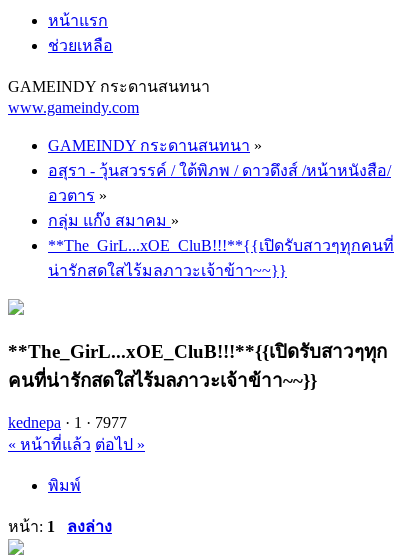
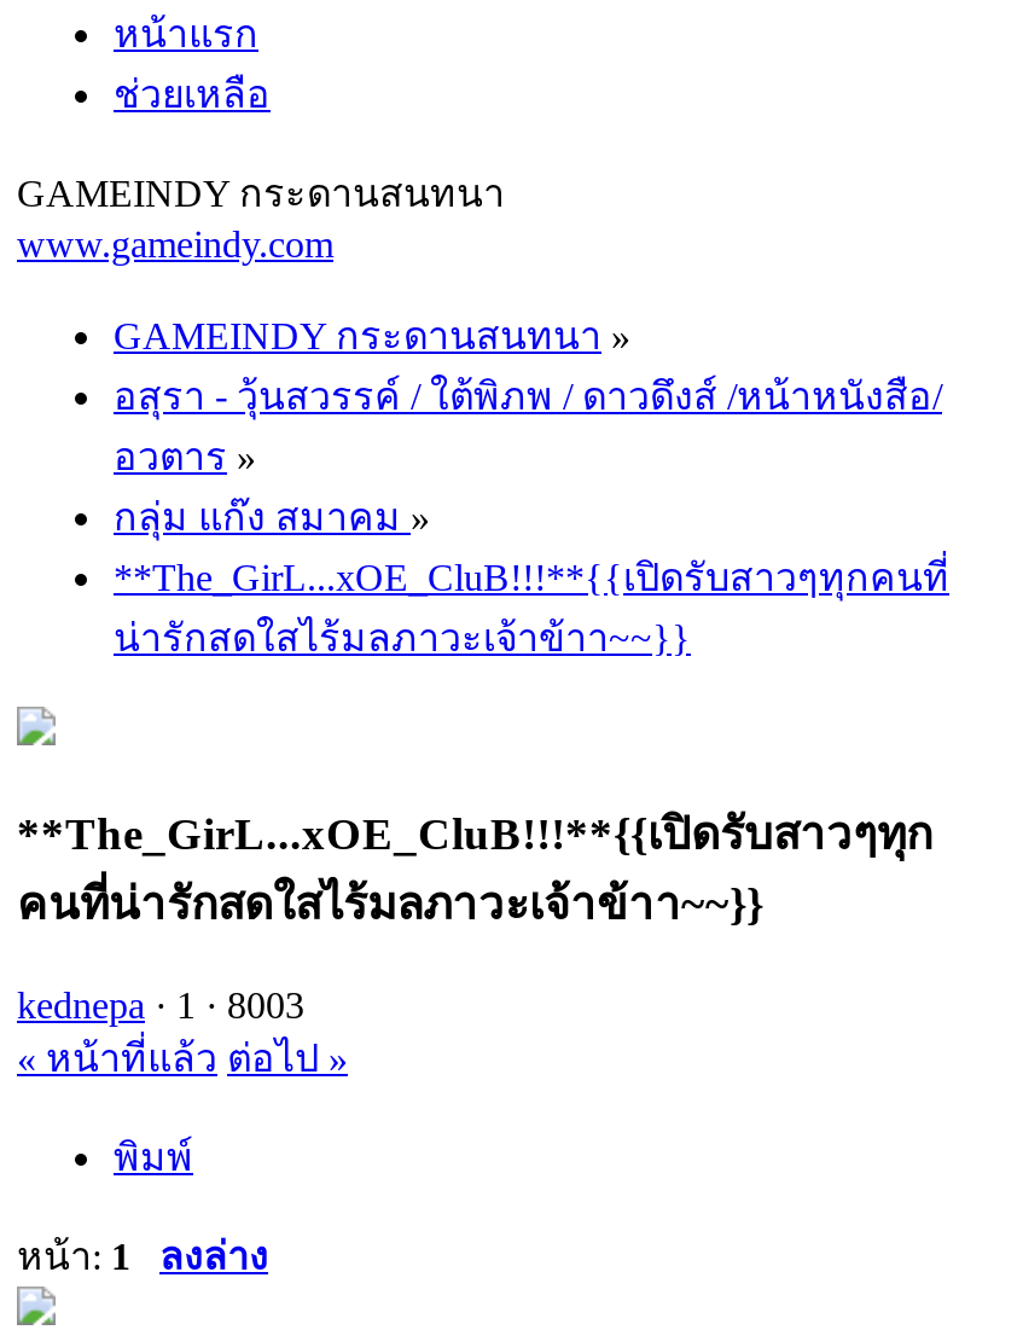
- kednepa · 1 · 7977
+ kednepa · 1 · 8003
